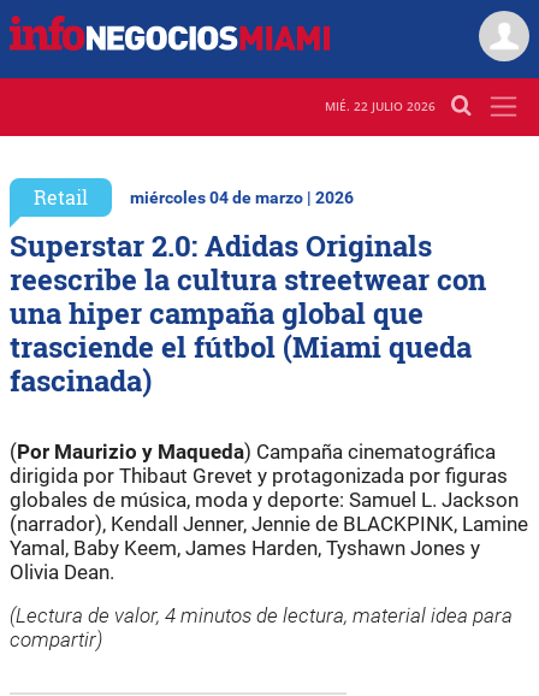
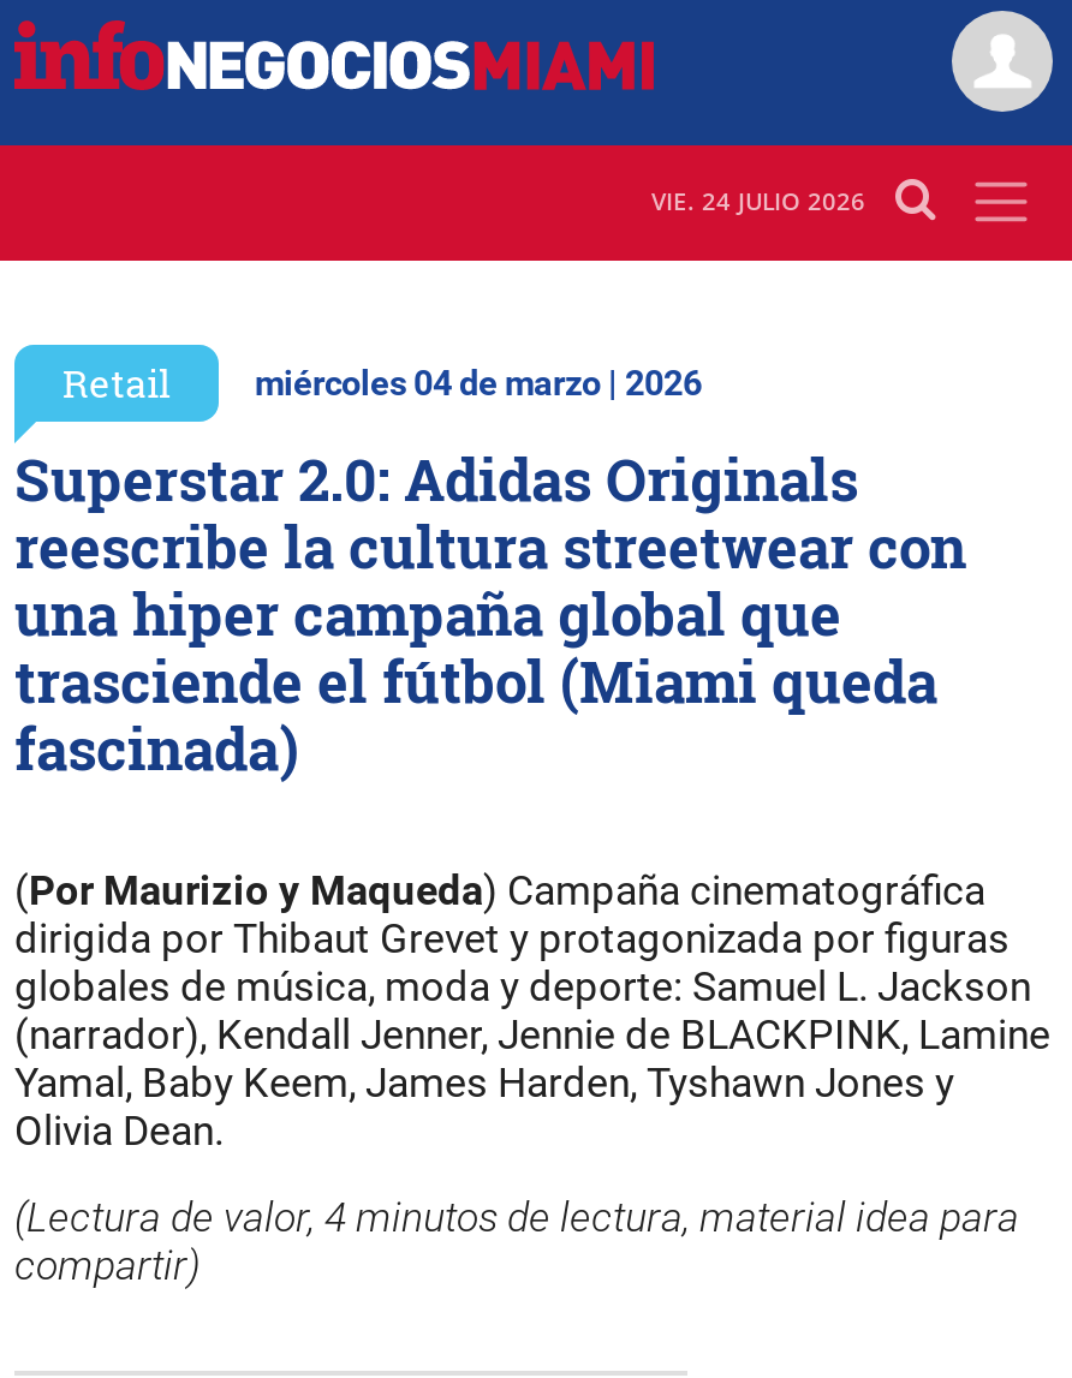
- MIÉ. 22 JULIO 2026
+ VIE. 24 JULIO 2026
